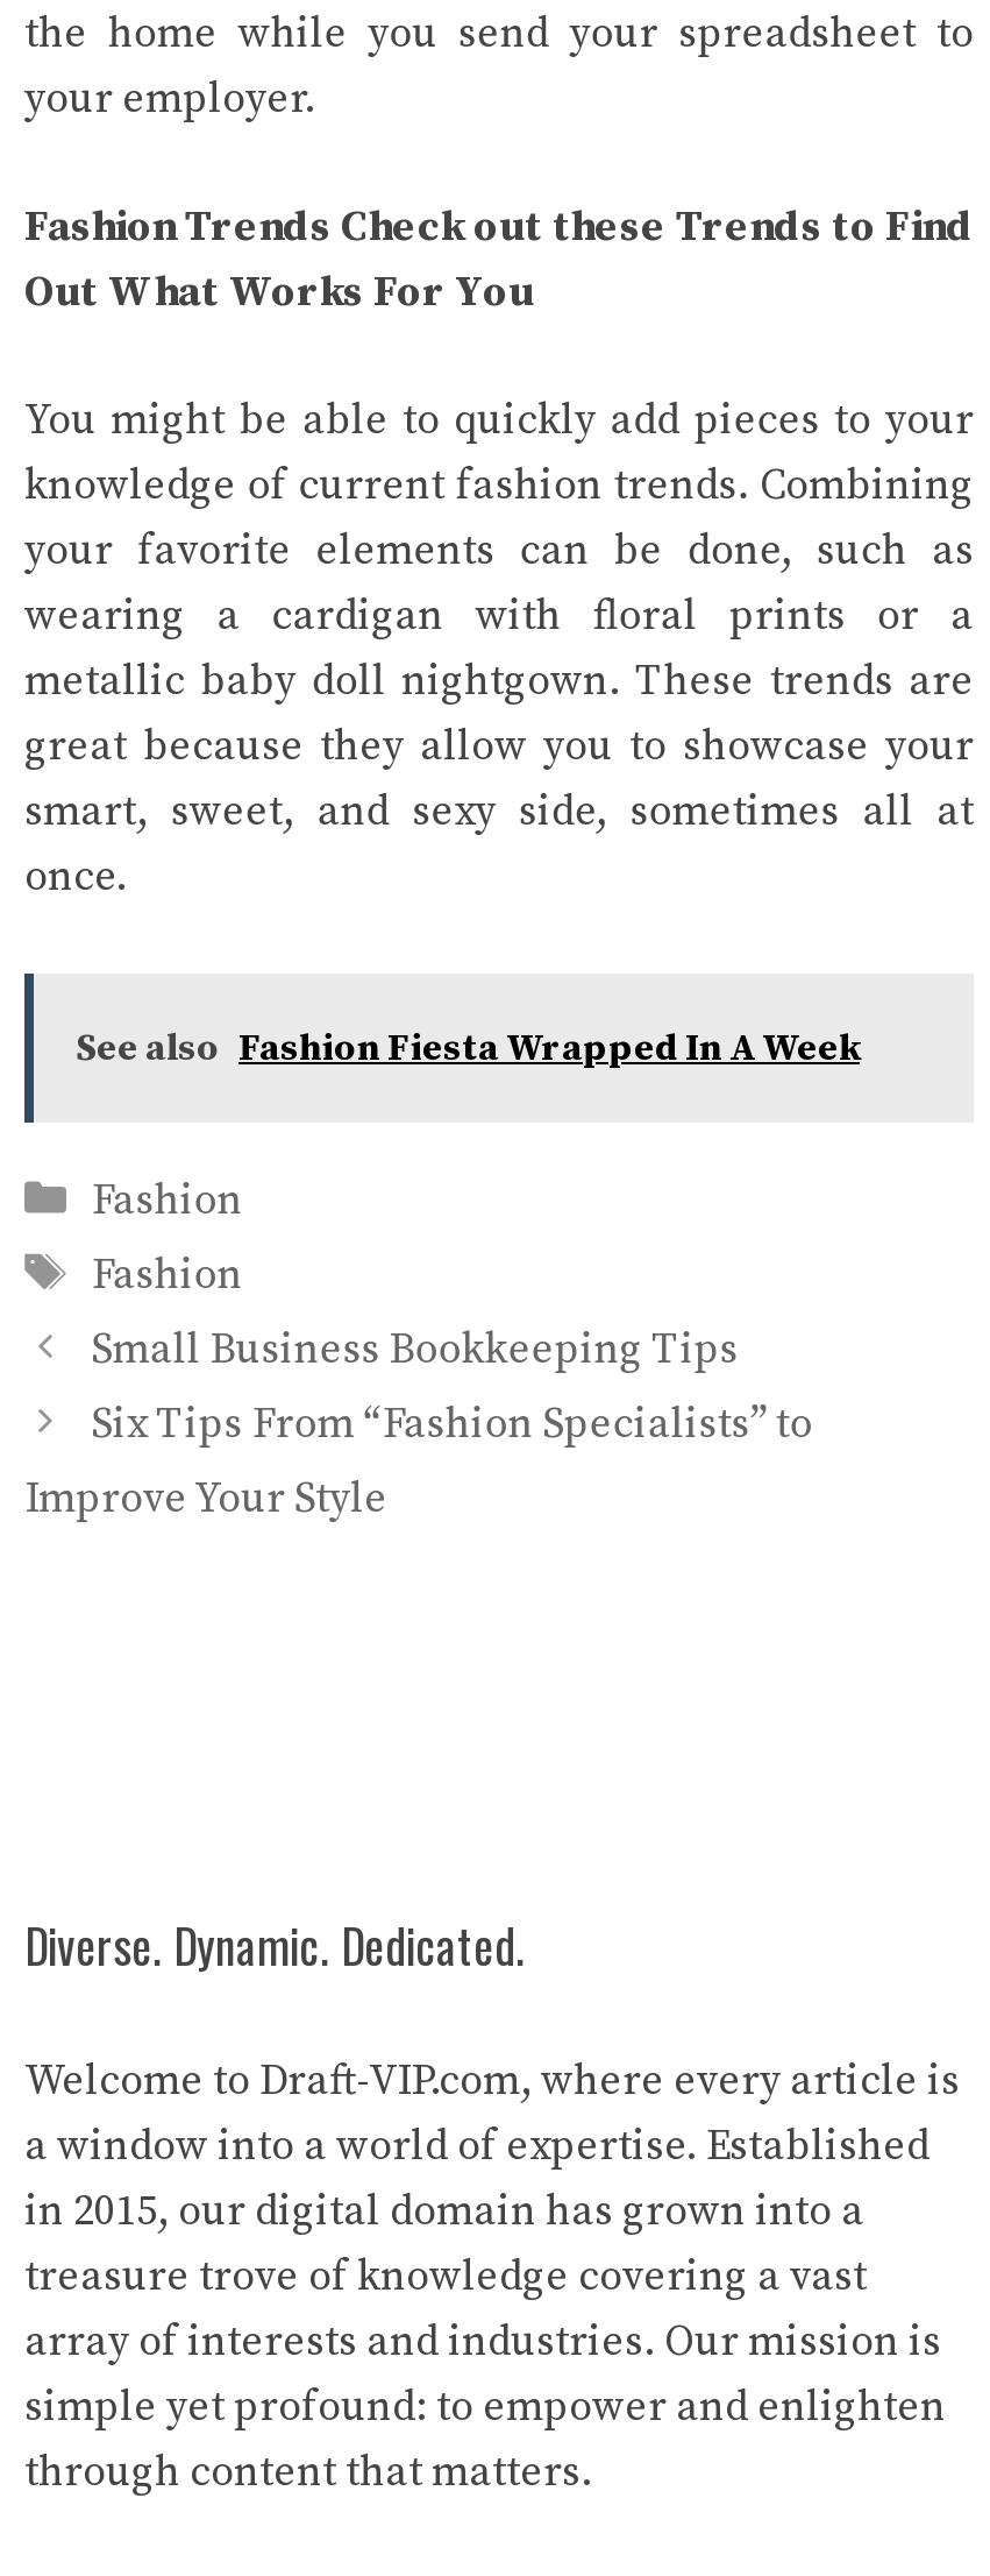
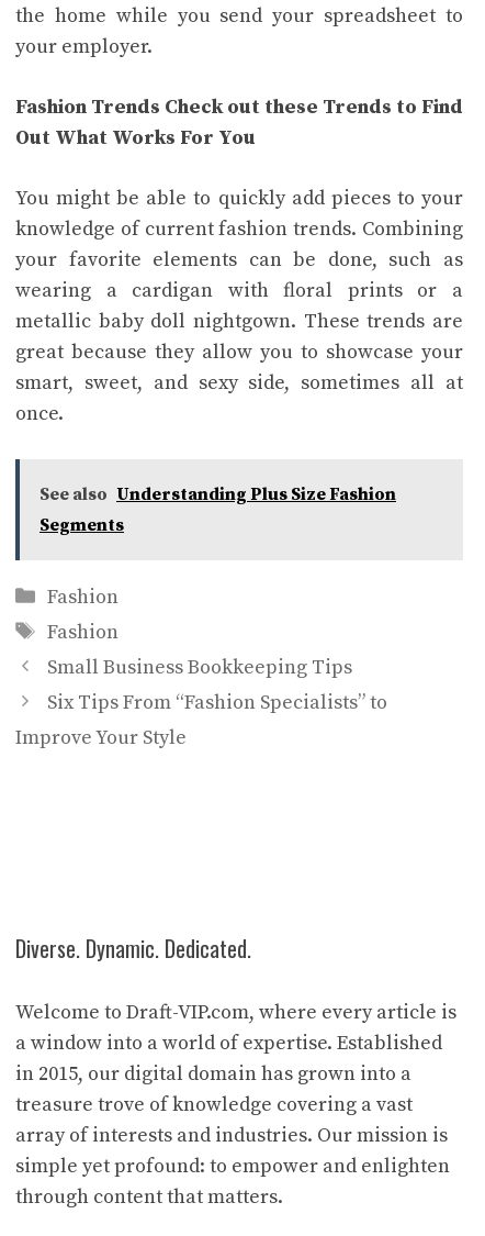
- See also Fashion Fiesta Wrapped In A Week
+ See also Understanding Plus Size Fashion
+ Segments
